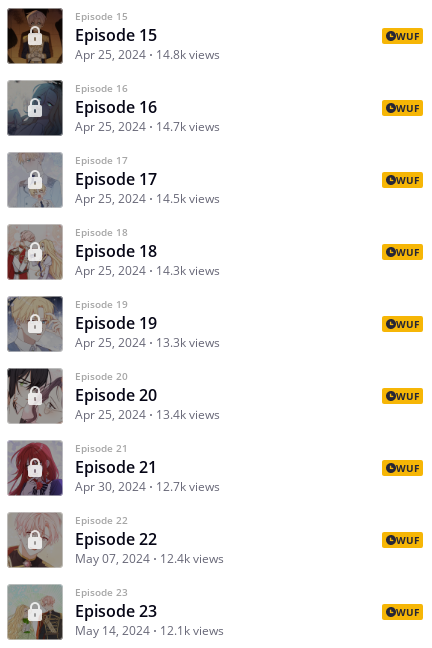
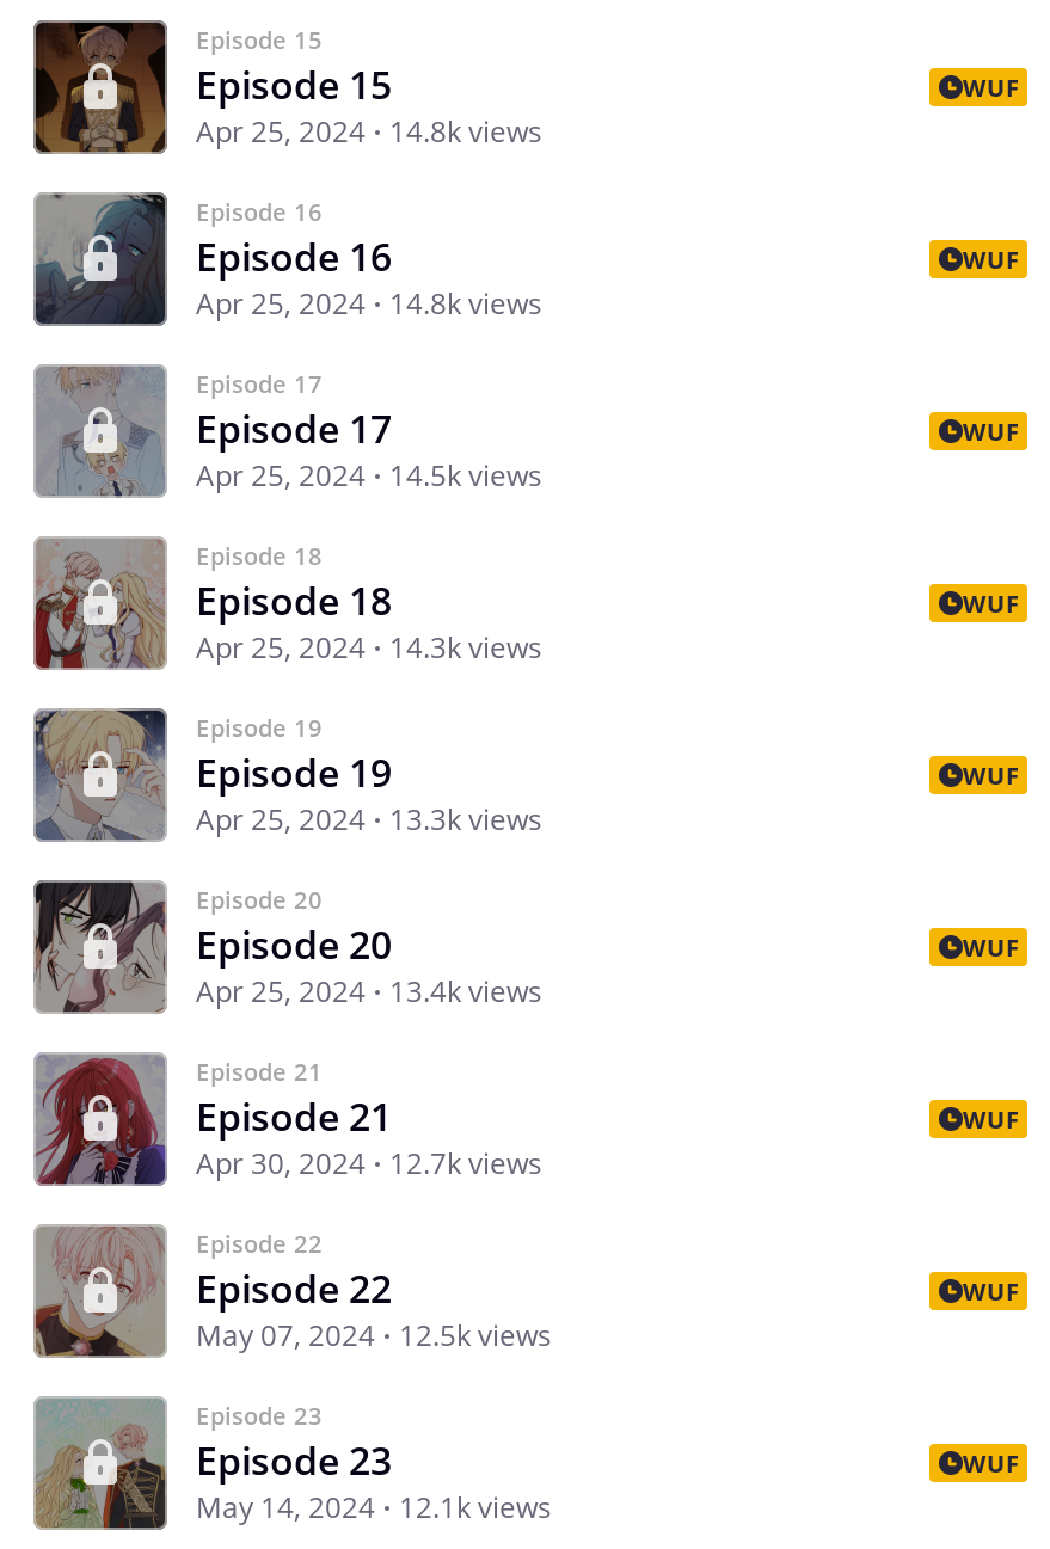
- Apr 25, 2024 14.7k views
+ Apr 25, 2024 14.8k views

- May 07, 2024 12.4k views
+ May 07, 2024 12.5k views
